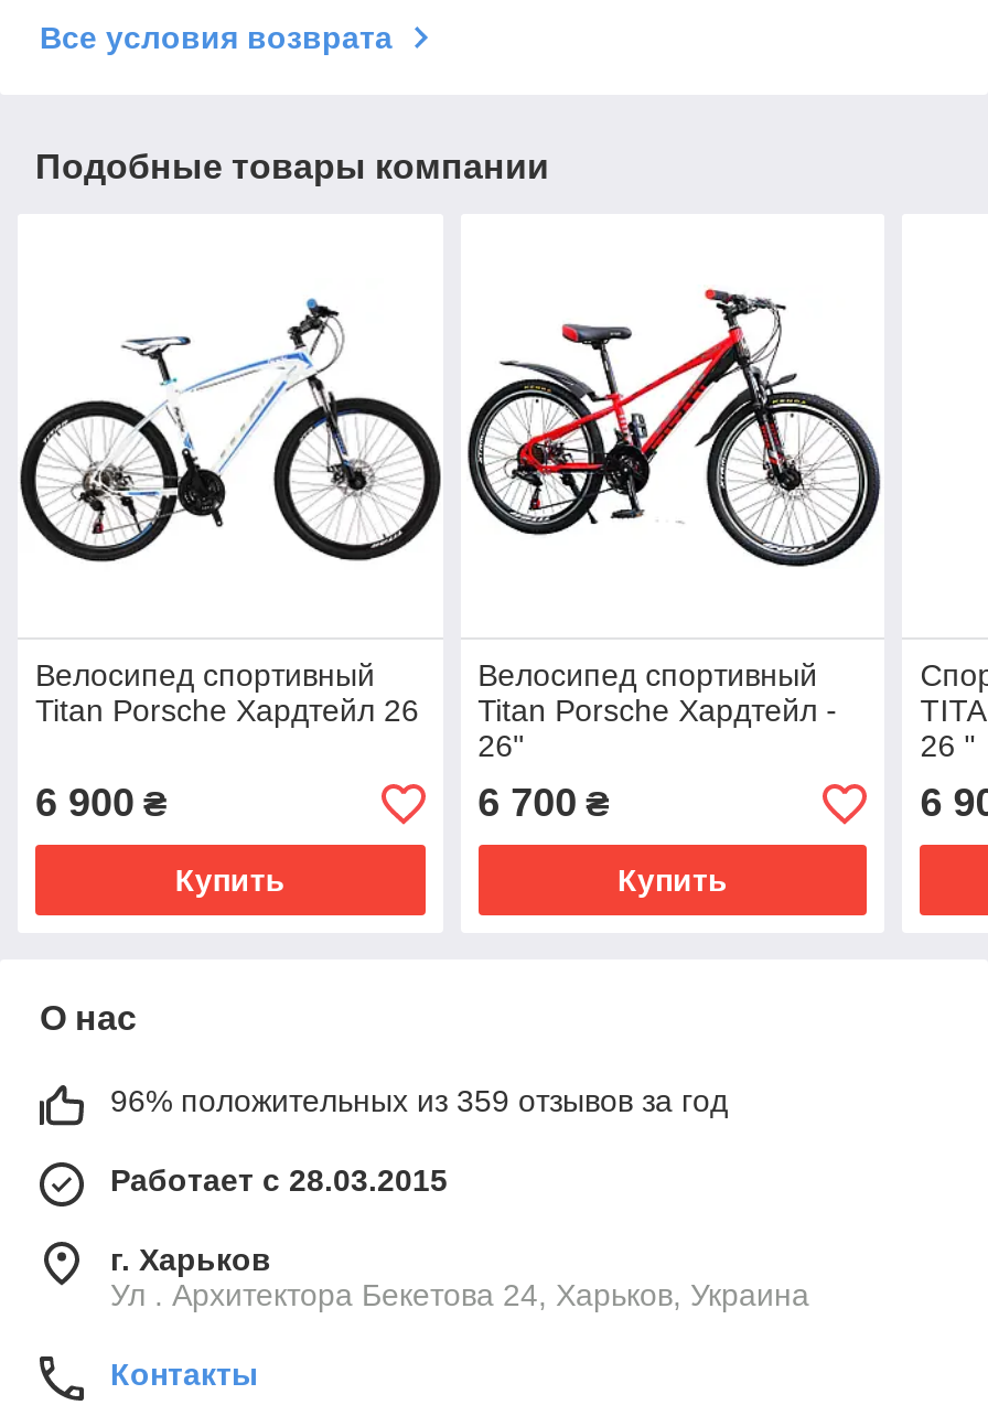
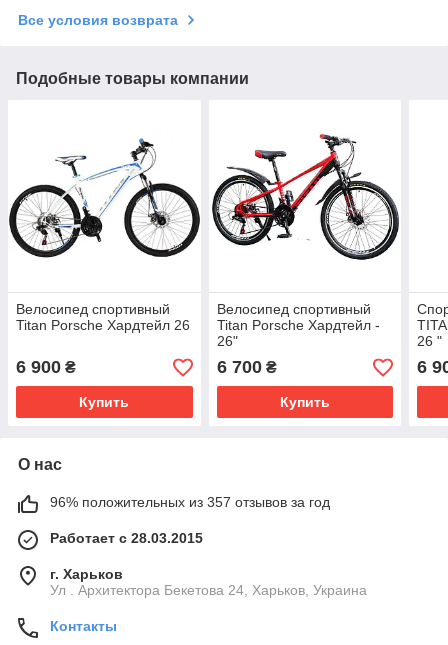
- 96% положительных из 359 отзывов за год
+ 96% положительных из 357 отзывов за год
